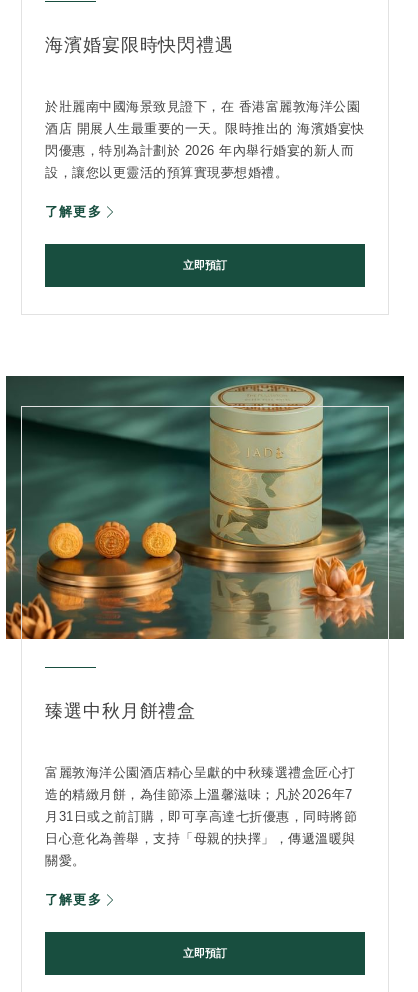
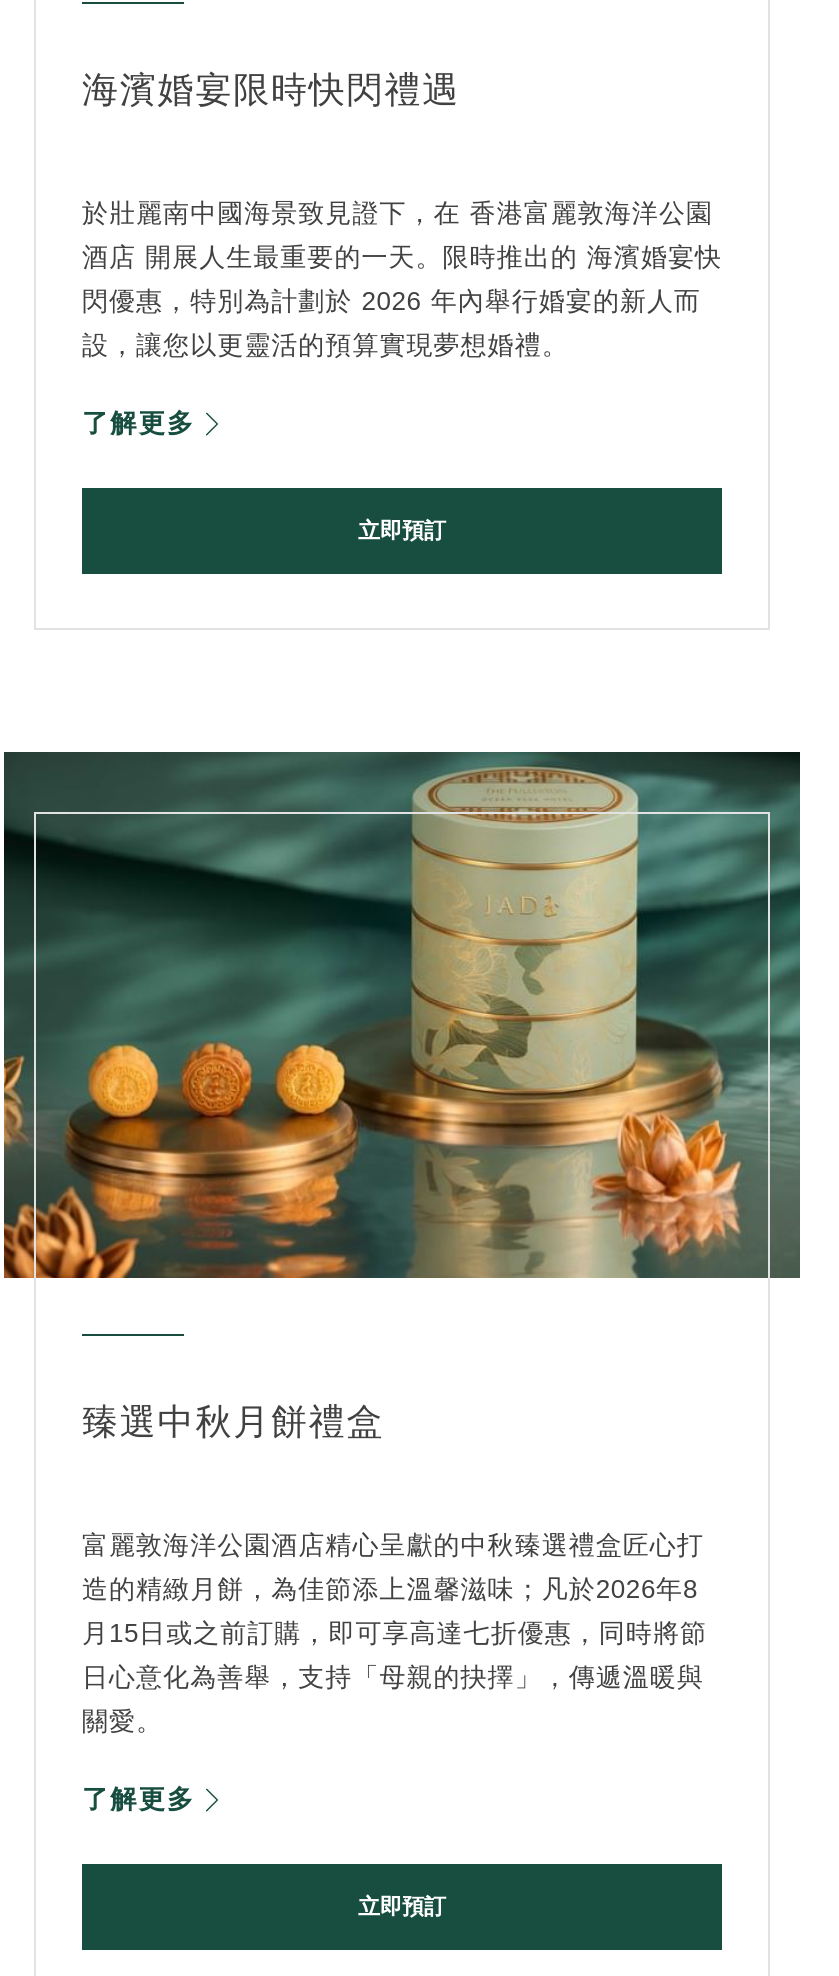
- 造的精緻月餅，為佳節添上溫馨滋味；凡於2026年7
+ 造的精緻月餅，為佳節添上溫馨滋味；凡於2026年8

- 月31日或之前訂購，即可享高達七折優惠，同時將節
+ 月15日或之前訂購，即可享高達七折優惠，同時將節
